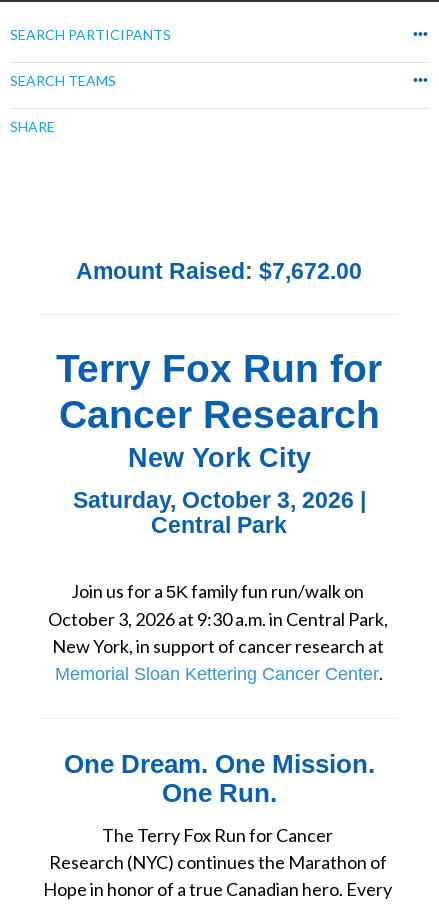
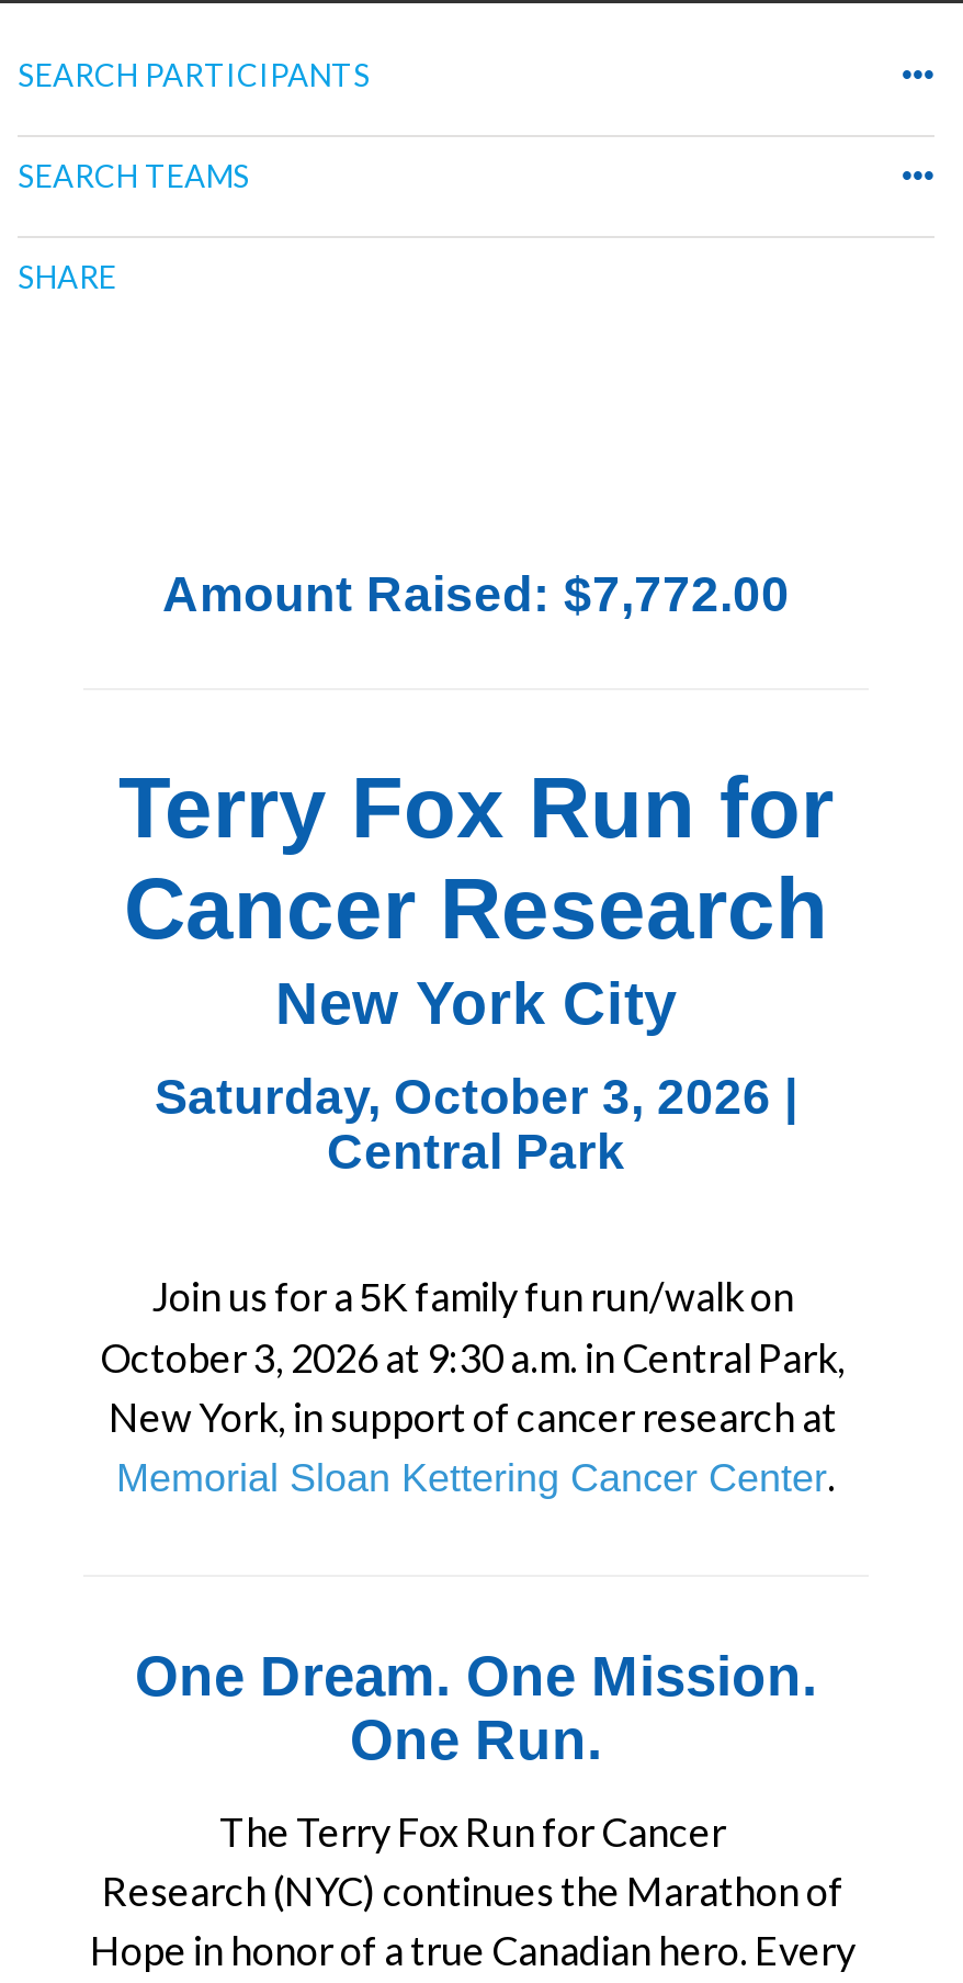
- Amount Raised: $7,672.00
+ Amount Raised: $7,772.00
